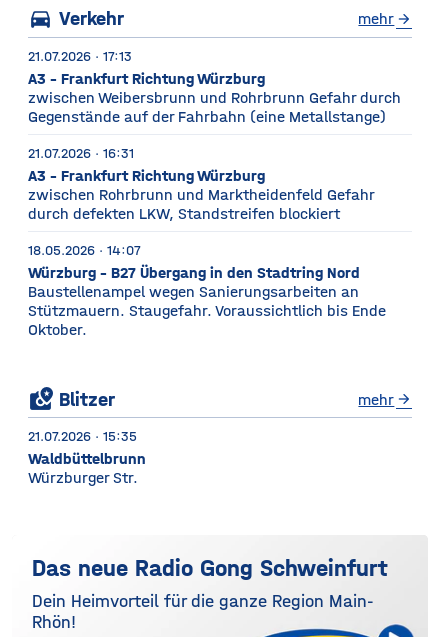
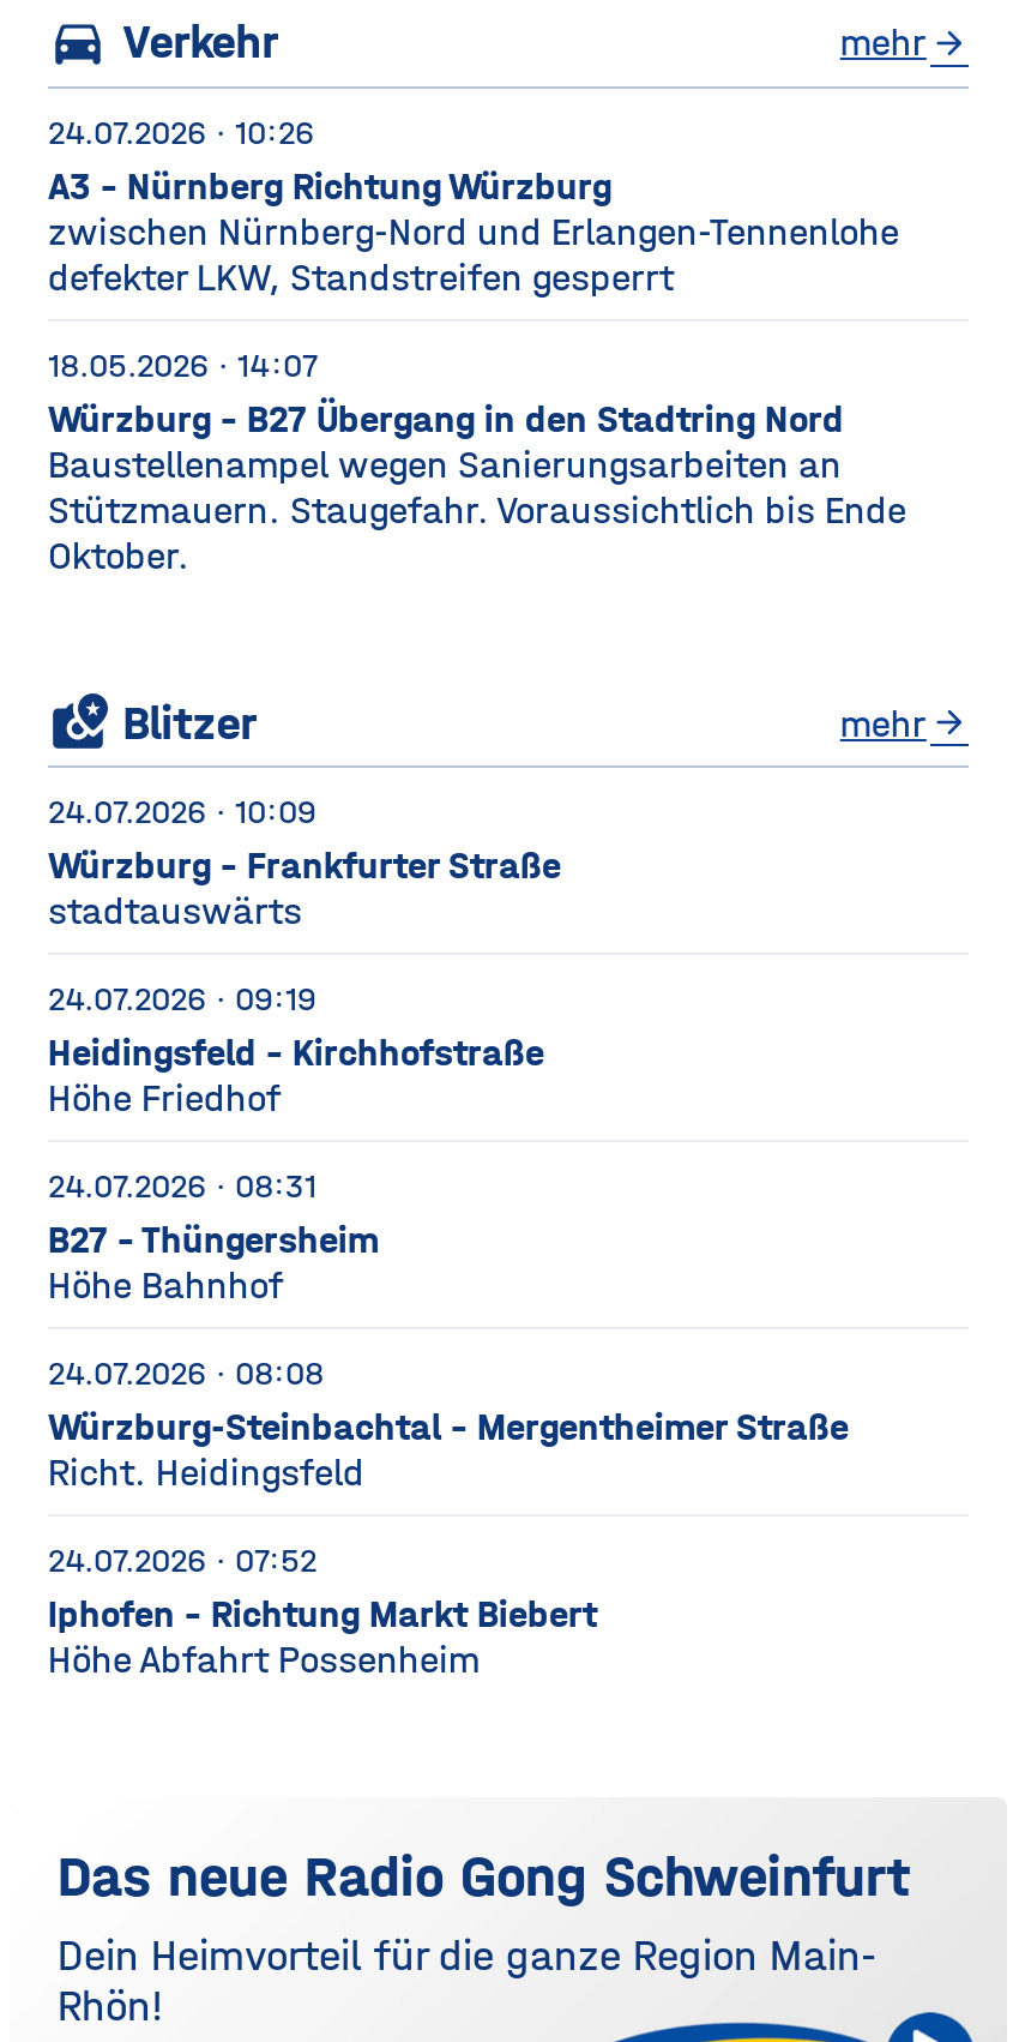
- 21.07.2026 · 17:13
- A3 - Frankfurt Richtung Würzburg
- zwischen Weibersbrunn und Rohrbrunn Gefahr durch
- Gegenstände auf der Fahrbahn (eine Metallstange)
- 21.07.2026 · 16:31
- A3 - Frankfurt Richtung Würzburg
- zwischen Rohrbrunn und Marktheidenfeld Gefahr
- durch defekten LKW, Standstreifen blockiert
+ 24.07.2026 · 10:26
+ A3 - Nürnberg Richtung Würzburg
+ zwischen Nürnberg-Nord und Erlangen-Tennenlohe
+ defekter LKW, Standstreifen gesperrt

moved up: 18.05.2026 · 14:07 | Würzburg - B27 Übergang in den Stadtring Nord | Baustellenampel wegen Sanierungsarbeiten an | Stützmauern. Staugefahr. Voraussichtlich bis Ende | Oktober.

- 21.07.2026 · 15:35
- Waldbüttelbrunn
- Würzburger Str.
+ 24.07.2026 · 10:09
+ Würzburg - Frankfurter Straße
+ stadtauswärts
+ 24.07.2026 · 09:19
+ Heidingsfeld - Kirchhofstraße
+ Höhe Friedhof
+ 24.07.2026 · 08:31
+ B27 - Thüngersheim
+ Höhe Bahnhof
+ 24.07.2026 · 08:08
+ Würzburg-Steinbachtal - Mergentheimer Straße
+ Richt. Heidingsfeld
+ 24.07.2026 · 07:52
+ Iphofen - Richtung Markt Biebert
+ Höhe Abfahrt Possenheim
